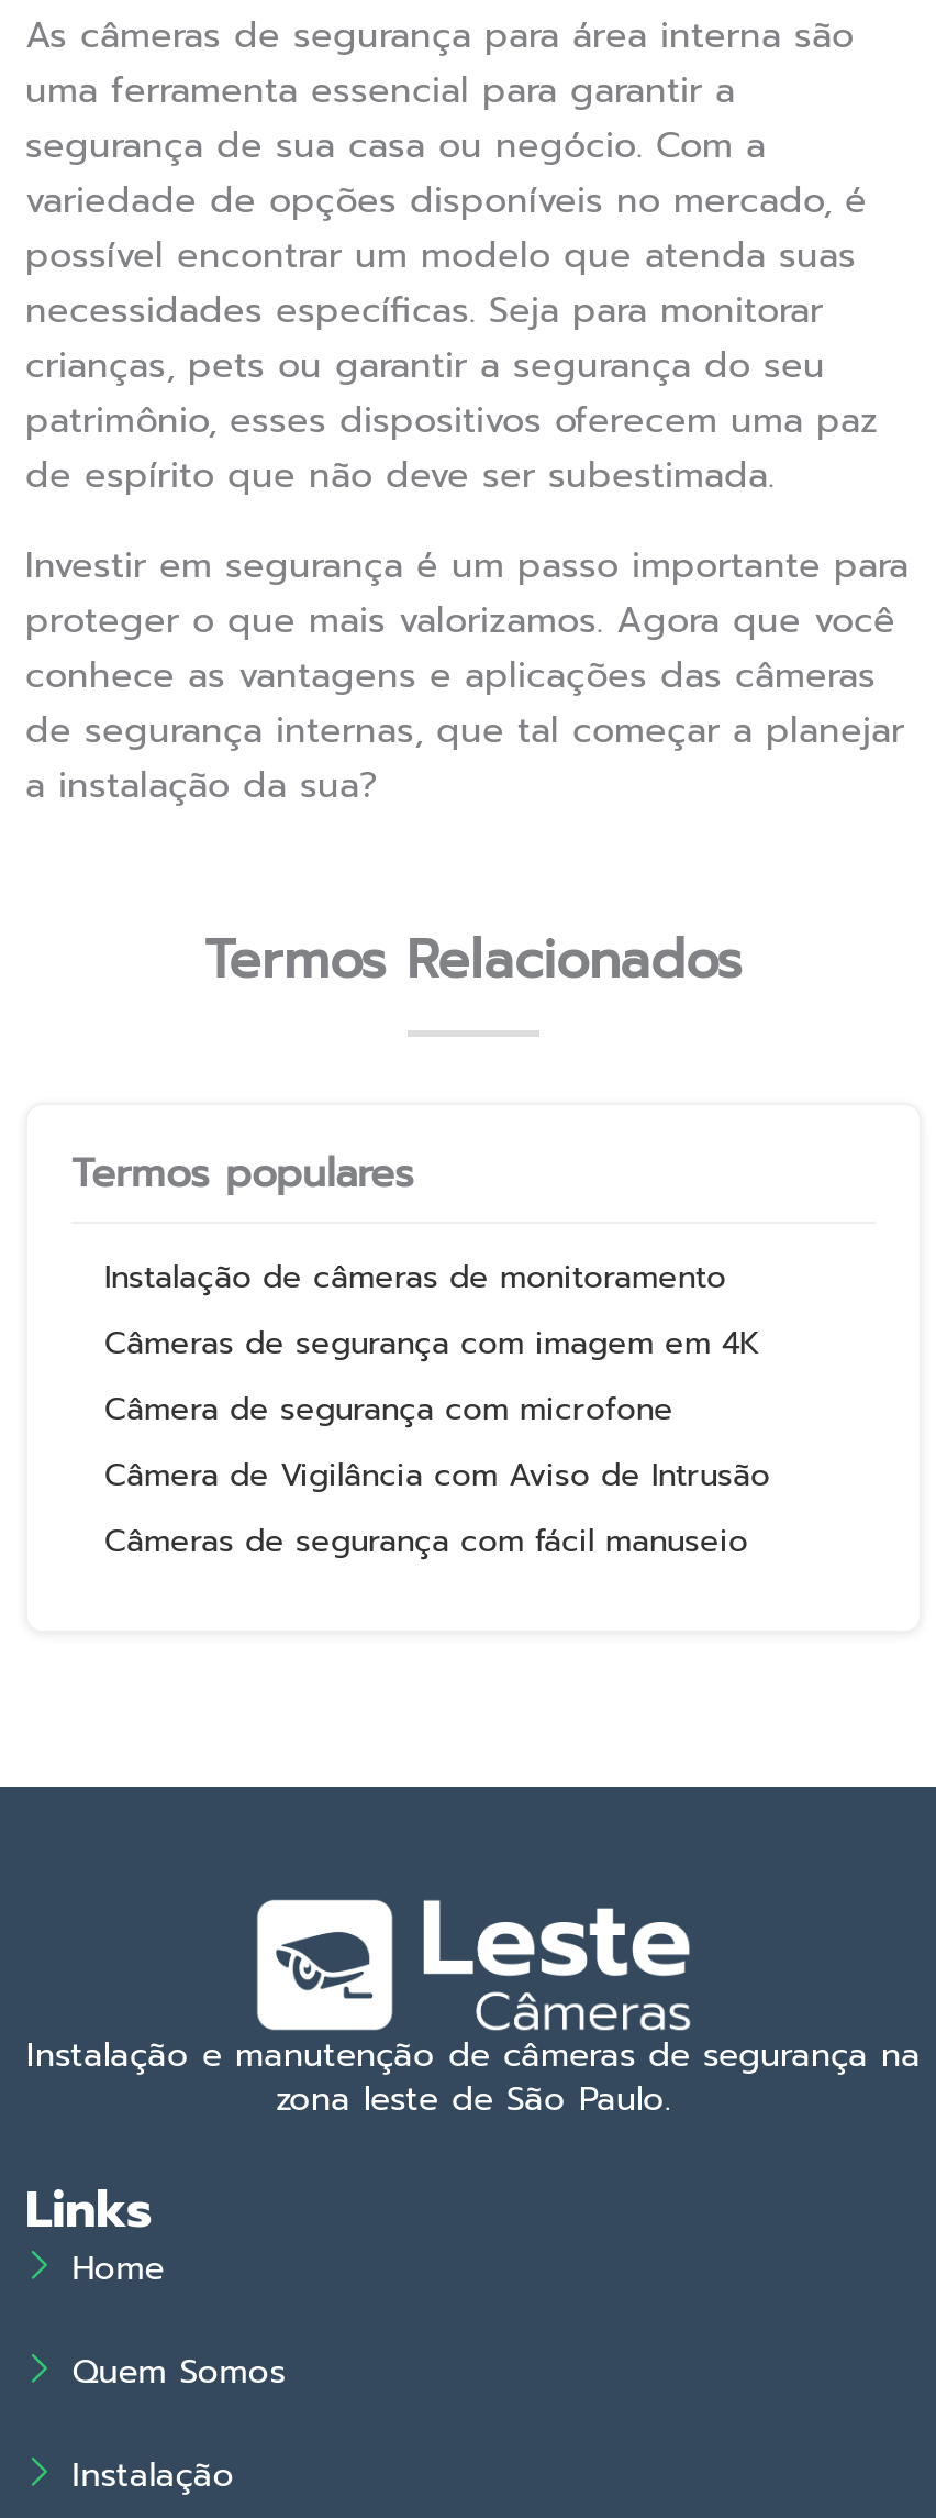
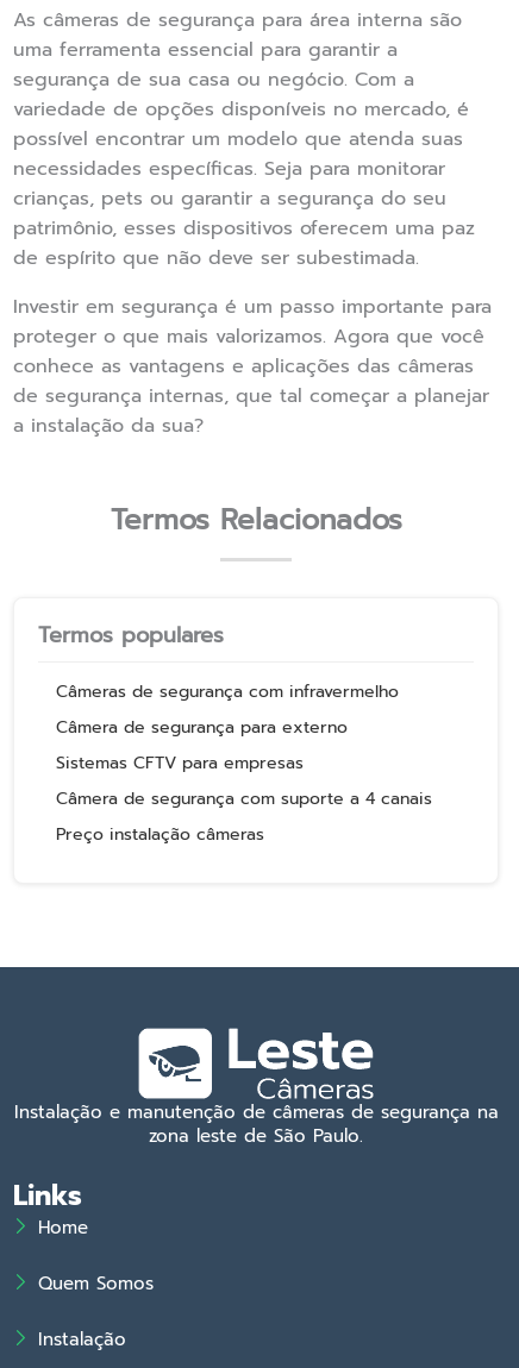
- Instalação de câmeras de monitoramento
- Câmeras de segurança com imagem em 4K
- Câmera de segurança com microfone
- Câmera de Vigilância com Aviso de Intrusão
- Câmeras de segurança com fácil manuseio
+ Câmeras de segurança com infravermelho
+ Câmera de segurança para externo
+ Sistemas CFTV para empresas
+ Câmera de segurança com suporte a 4 canais
+ Preço instalação câmeras
